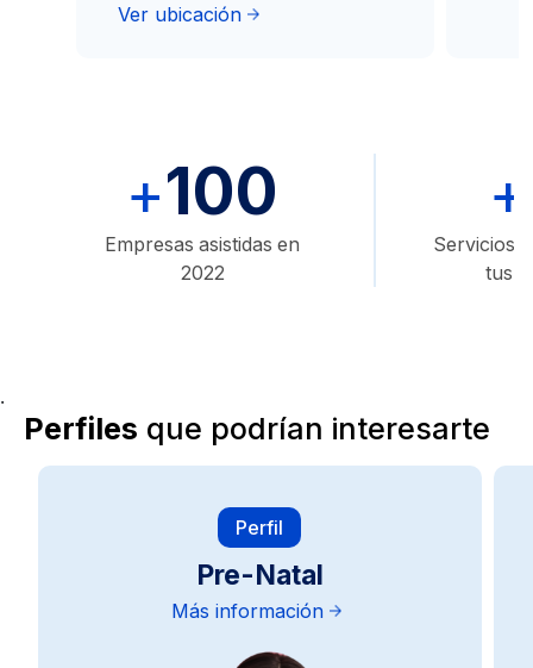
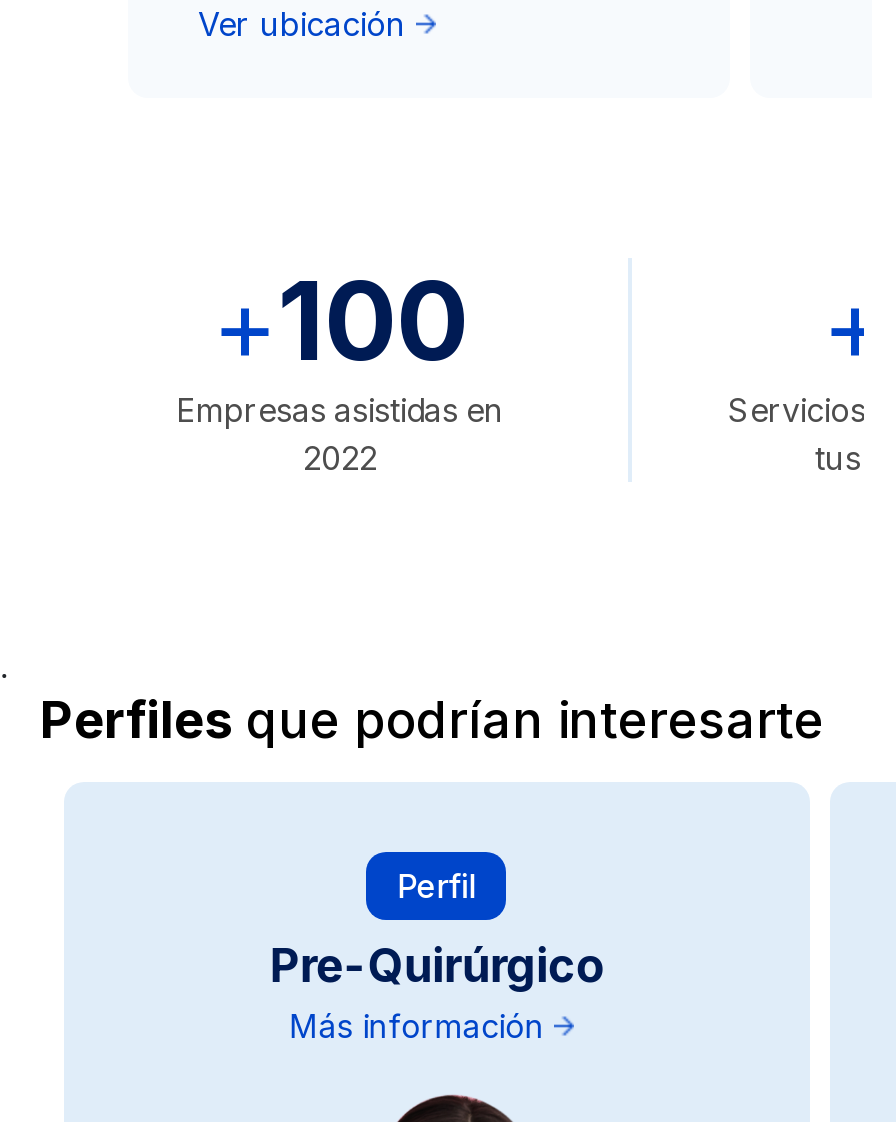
- Pre-Natal
+ Pre-Quirúrgico
